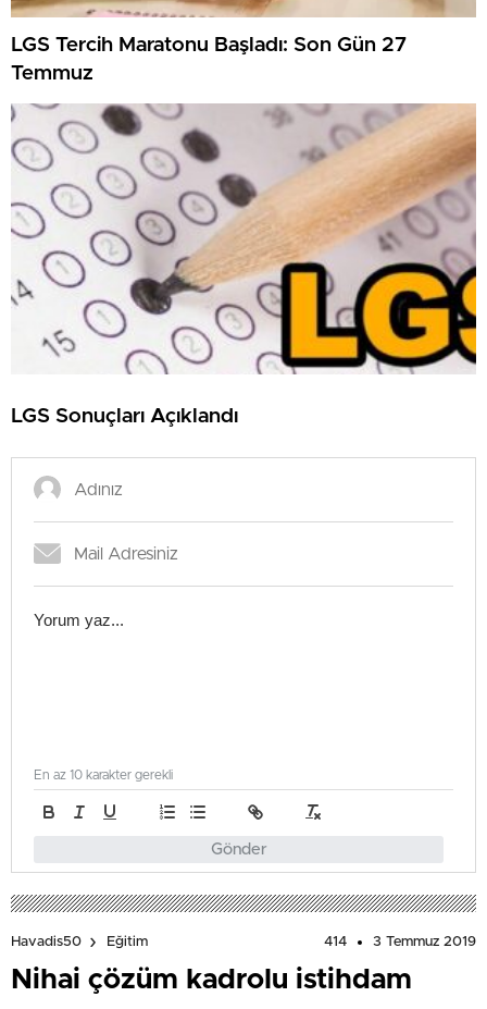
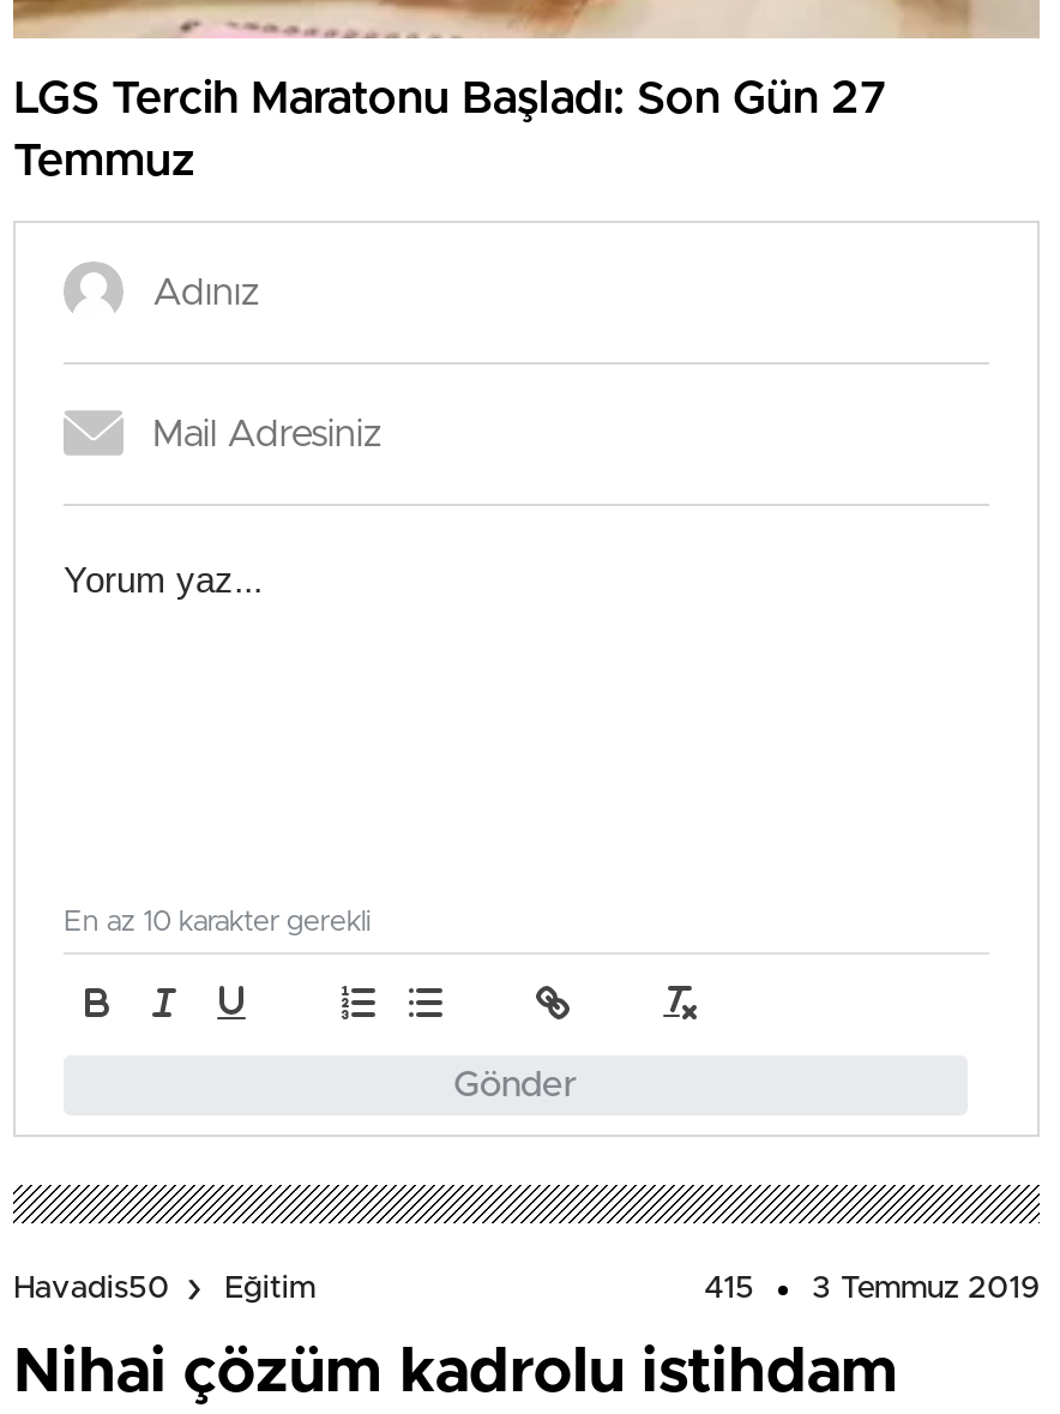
- [image]
- LGS Sonuçları Açıklandı

- 414 3 Temmuz 2019
+ 415 3 Temmuz 2019
